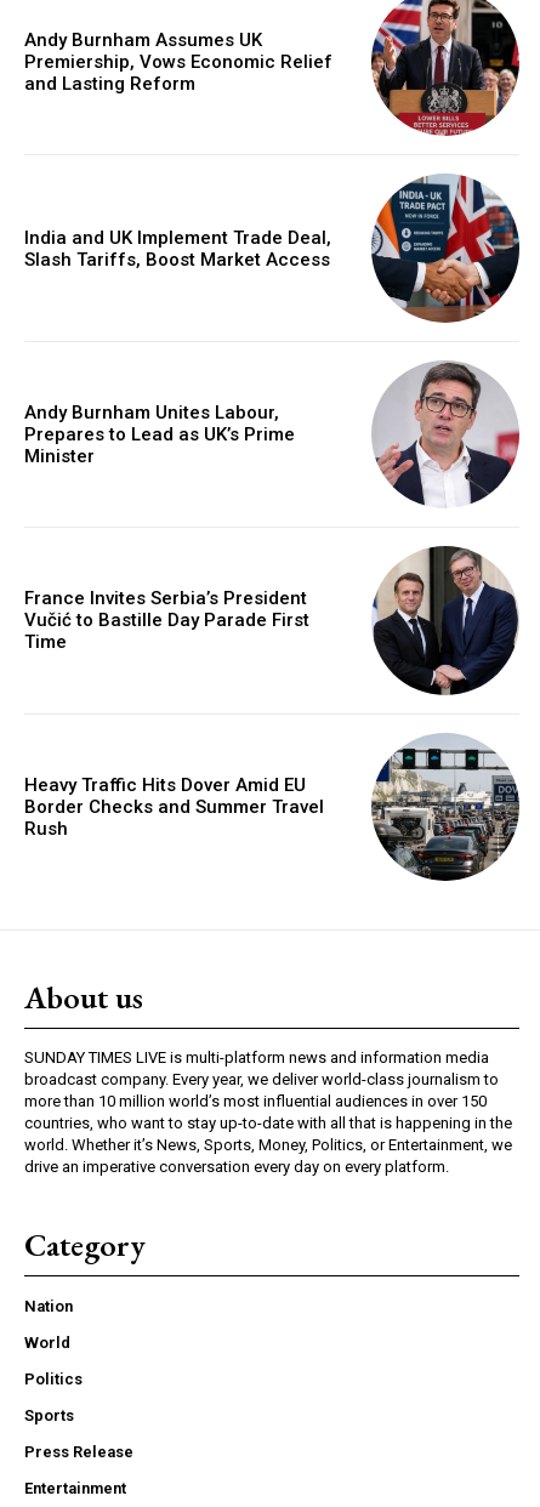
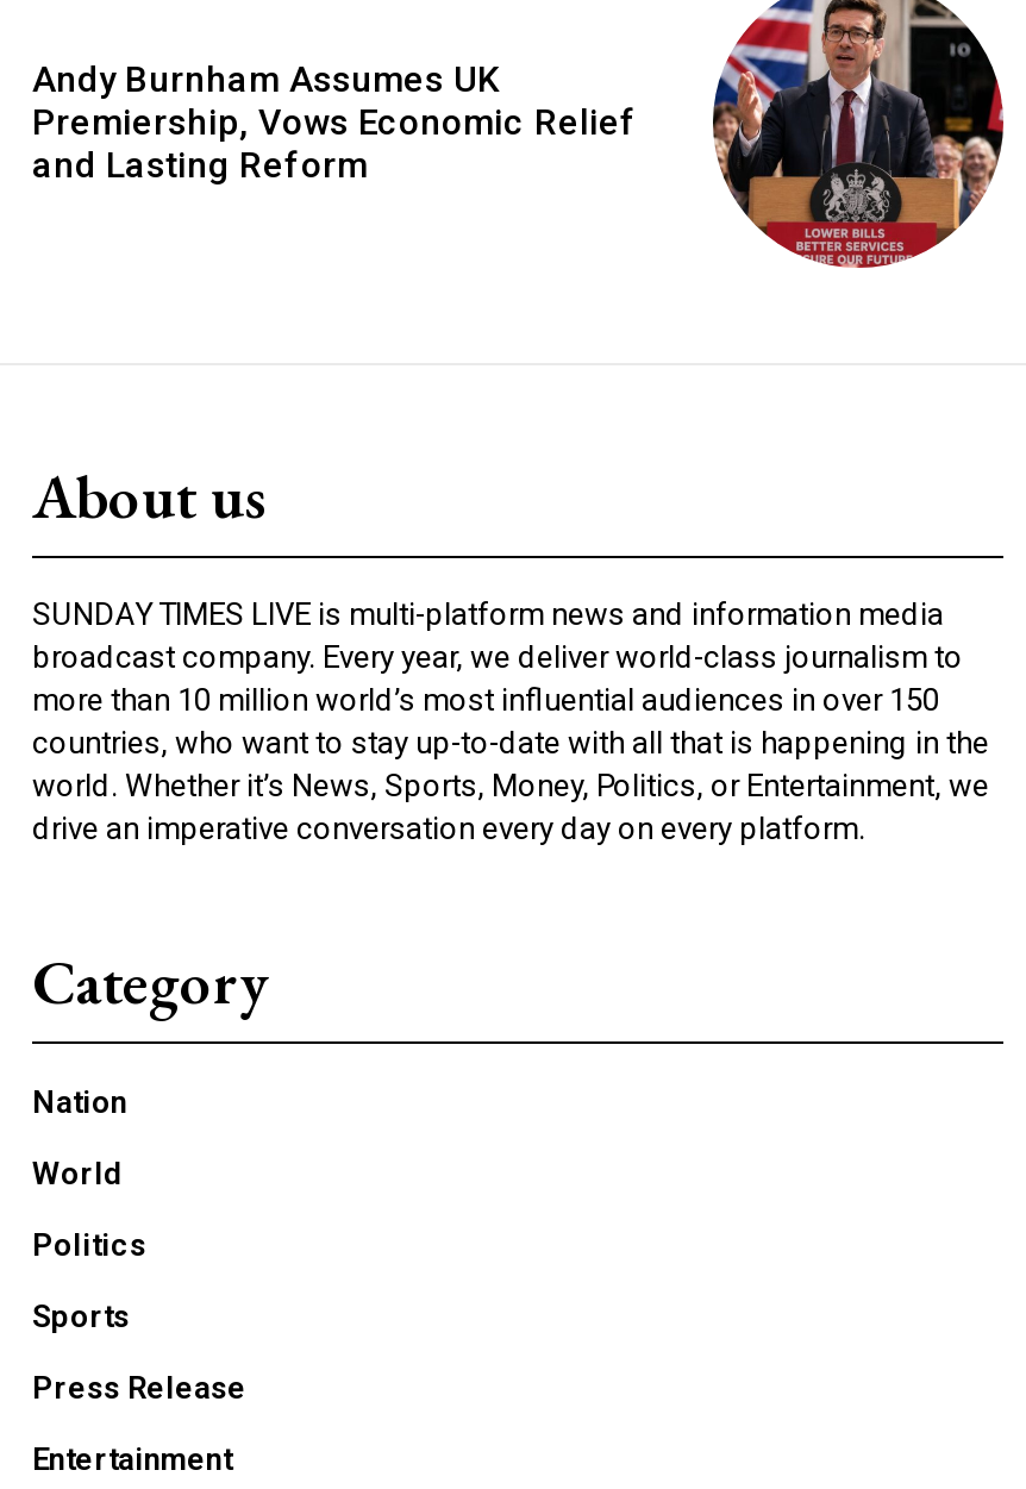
- [image]
- India and UK Implement Trade Deal,
- Slash Tariffs, Boost Market Access

- [image]

- Andy Burnham Unites Labour,
- Prepares to Lead as UK’s Prime
- Minister

- [image]

- France Invites Serbia’s President
- Vučić to Bastille Day Parade First
- Time

- [image]
- Heavy Traffic Hits Dover Amid EU
- Border Checks and Summer Travel
- Rush
